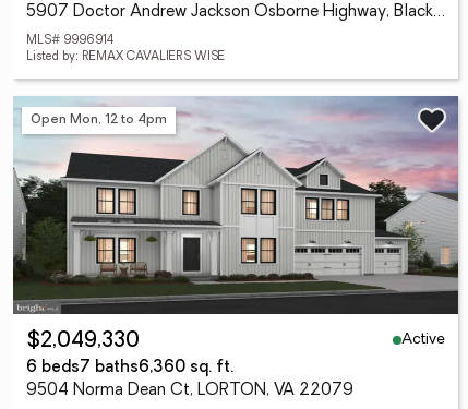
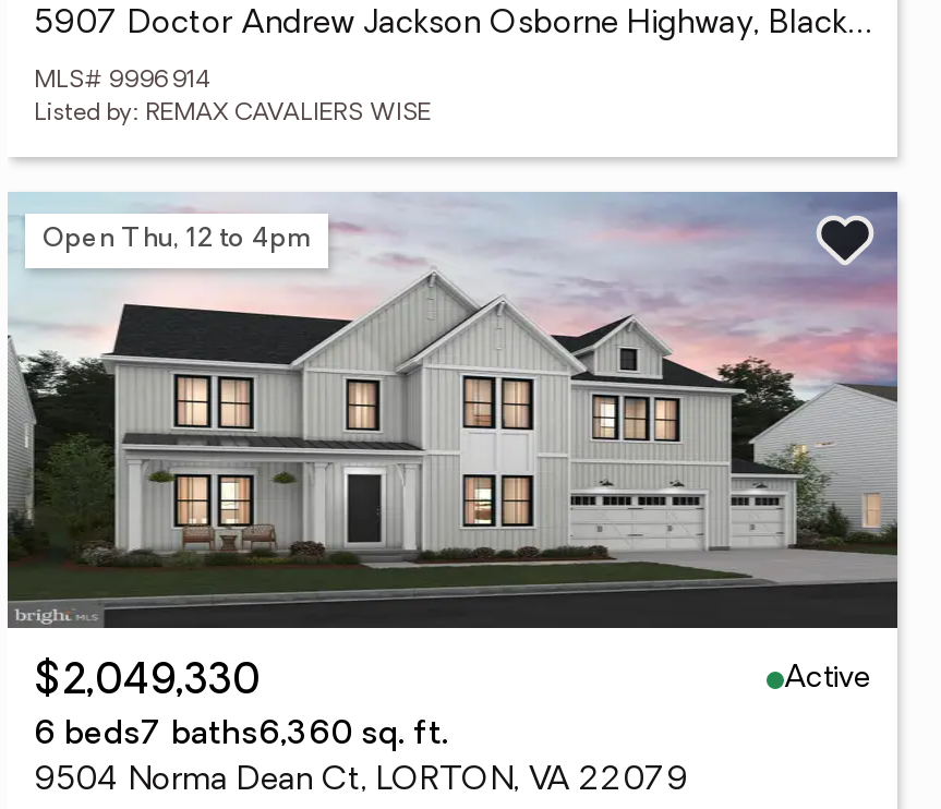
- Open Mon, 12 to 4pm
+ Open Thu, 12 to 4pm
